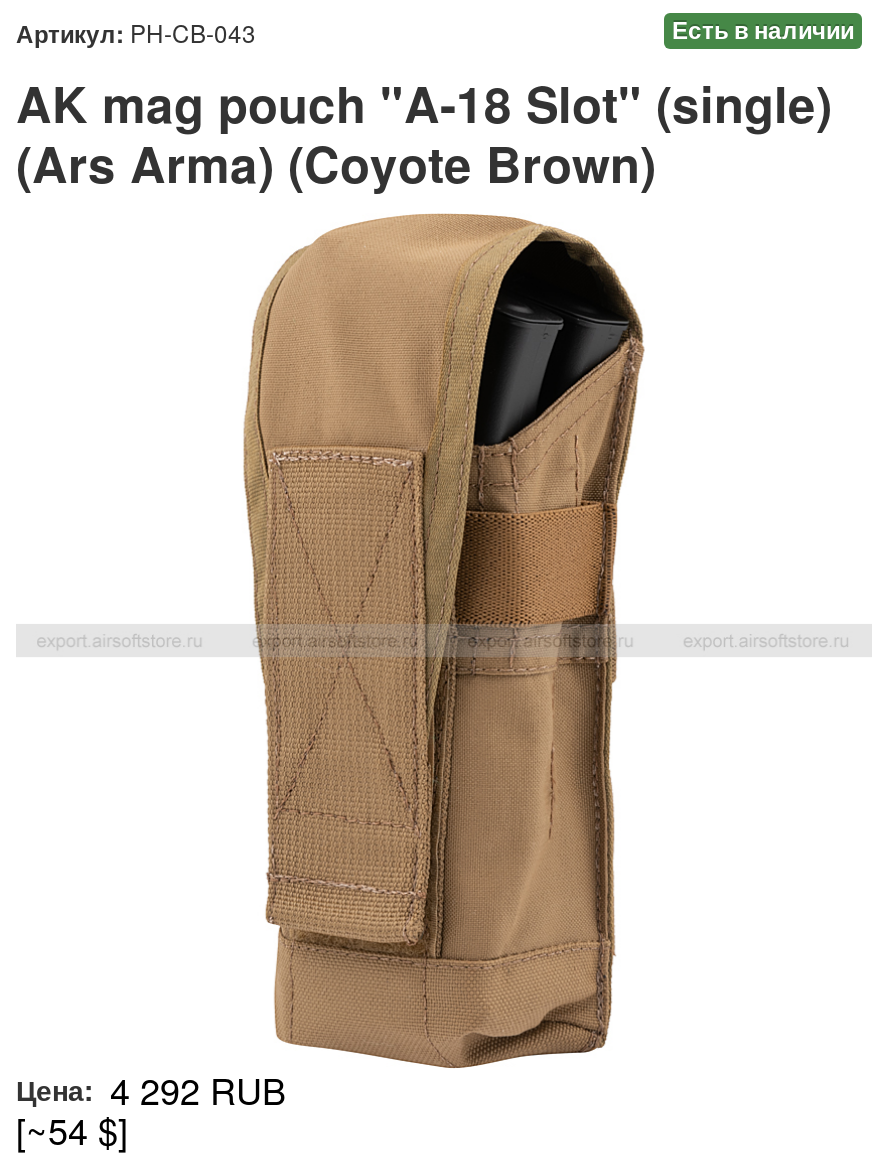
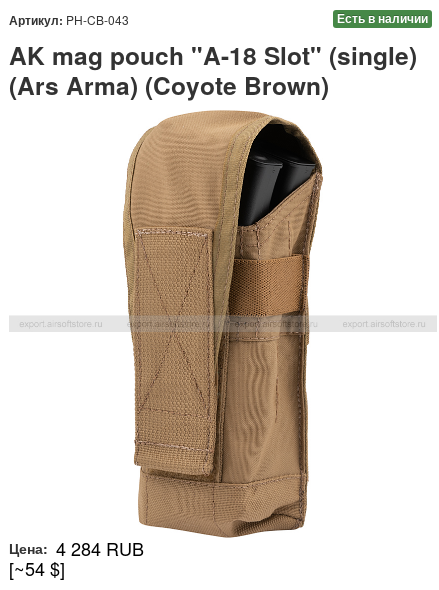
- Цена: 4 292 RUB
+ Цена: 4 284 RUB
